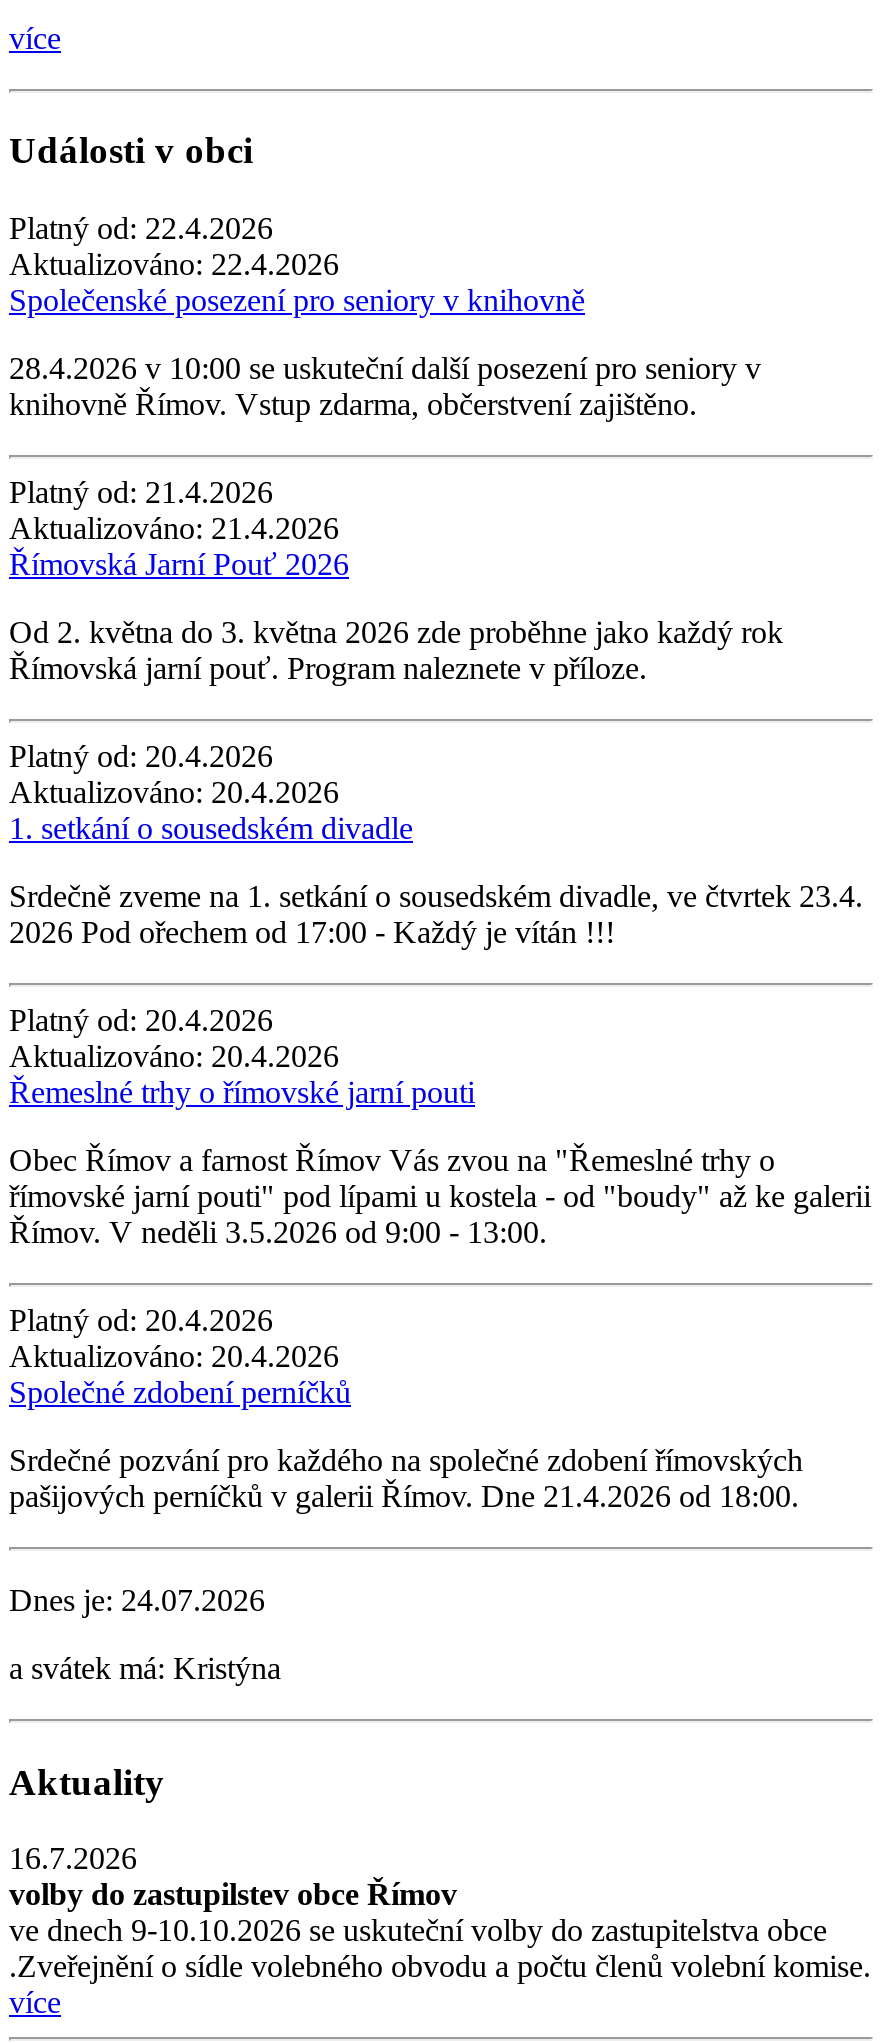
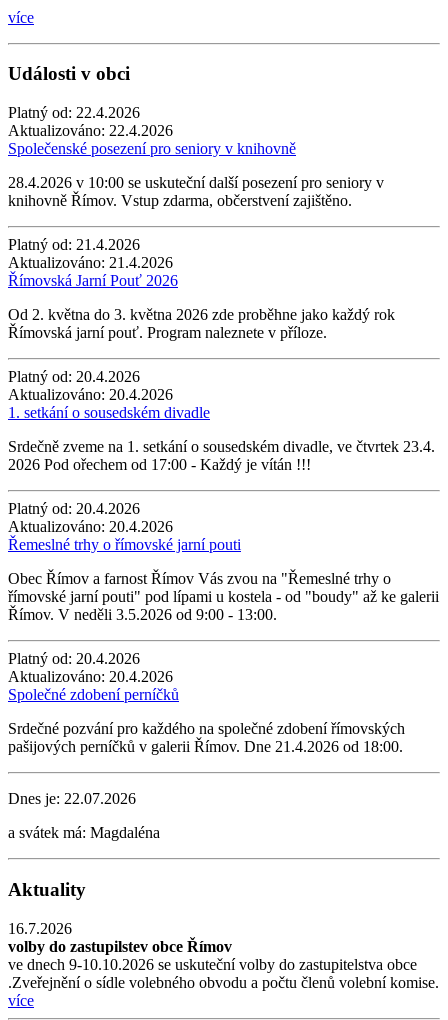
- Dnes je: 24.07.2026
+ Dnes je: 22.07.2026

- a svátek má: Kristýna
+ a svátek má: Magdaléna
